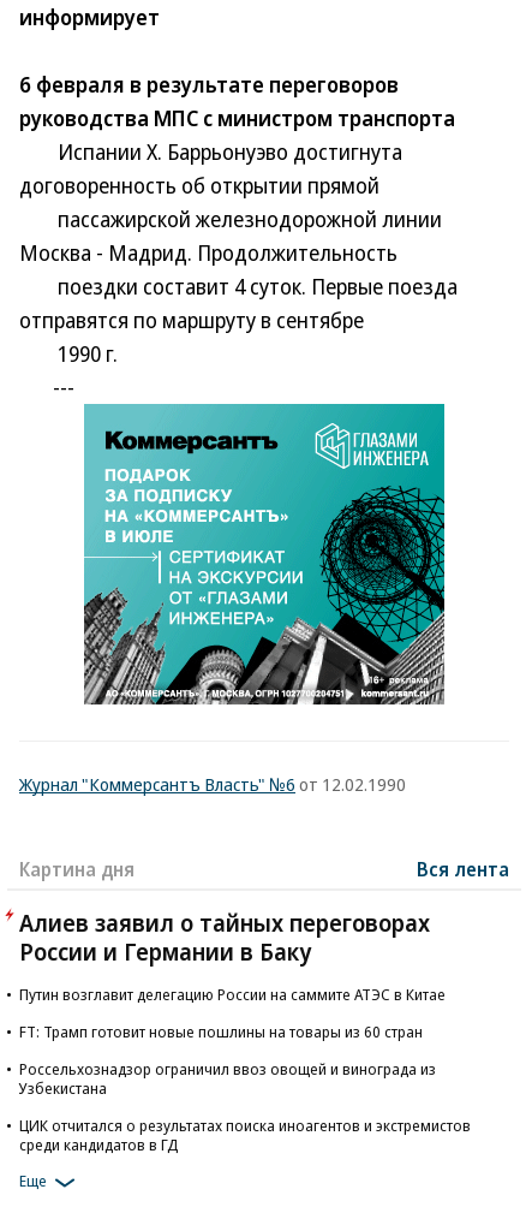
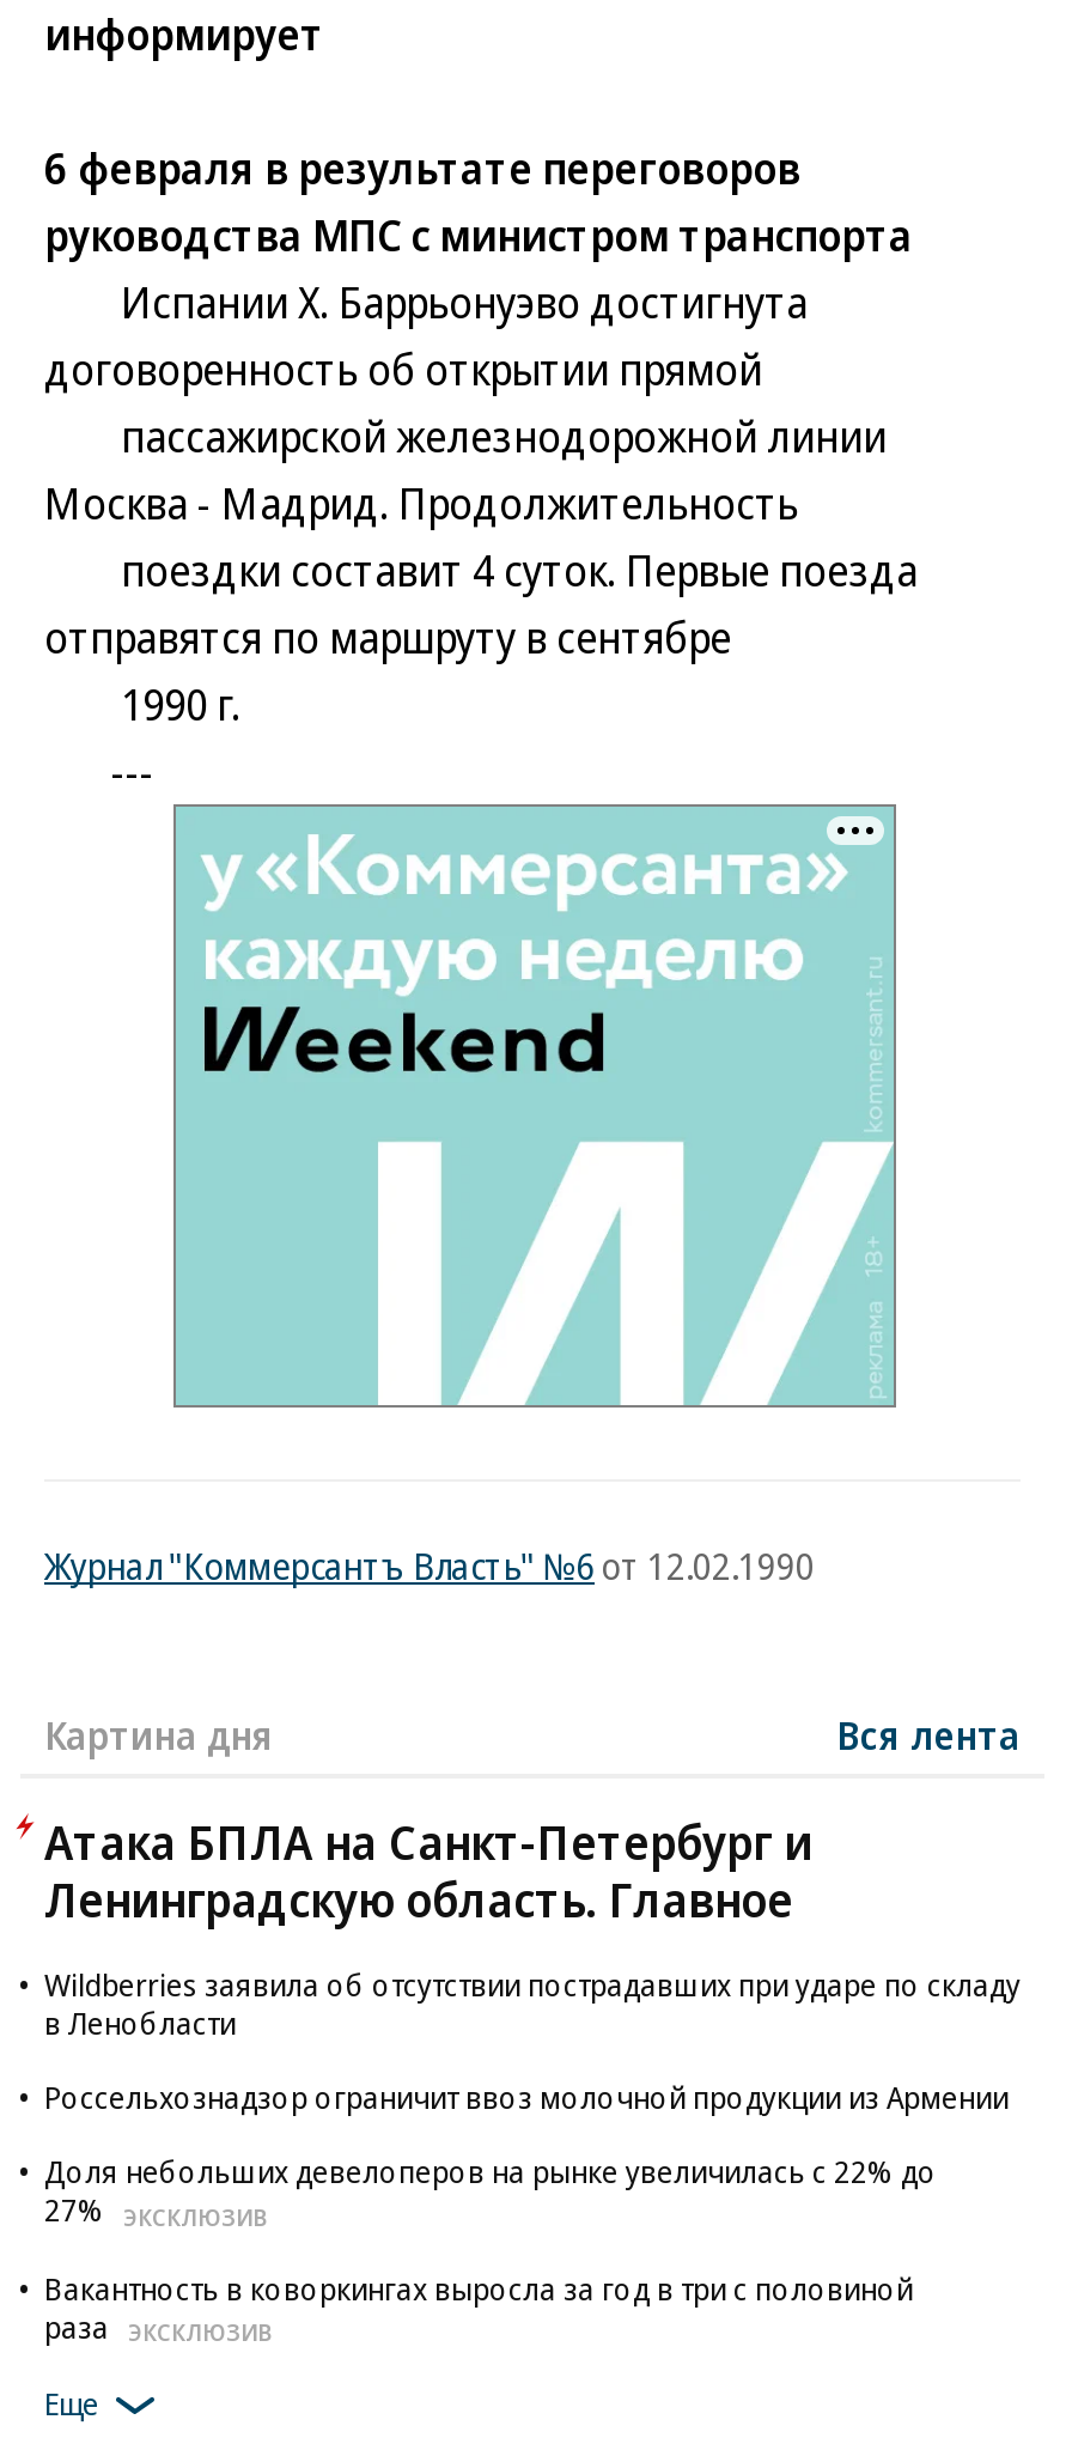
- [image]
+ [image]

- Алиев заявил о тайных переговорах
- России и Германии в Баку
+ Атака БПЛА на Санкт-Петербург и
+ Ленинградскую область. Главное

- Путин возглавит делегацию России на саммите АТЭС в Китае
+ Wildberries заявила об отсутствии пострадавших при ударе по складу
+ в Ленобласти

- FT: Трамп готовит новые пошлины на товары из 60 стран
+ Россельхознадзор ограничит ввоз молочной продукции из Армении

- Россельхознадзор ограничил ввоз овощей и винограда из
- Узбекистана
+ Доля небольших девелоперов на рынке увеличилась с 22% до
+ 27% ЭКСКЛЮЗИВ

- ЦИК отчитался о результатах поиска иноагентов и экстремистов
- среди кандидатов в ГД
+ Вакантность в коворкингах выросла за год в три с половиной
+ раза ЭКСКЛЮЗИВ
